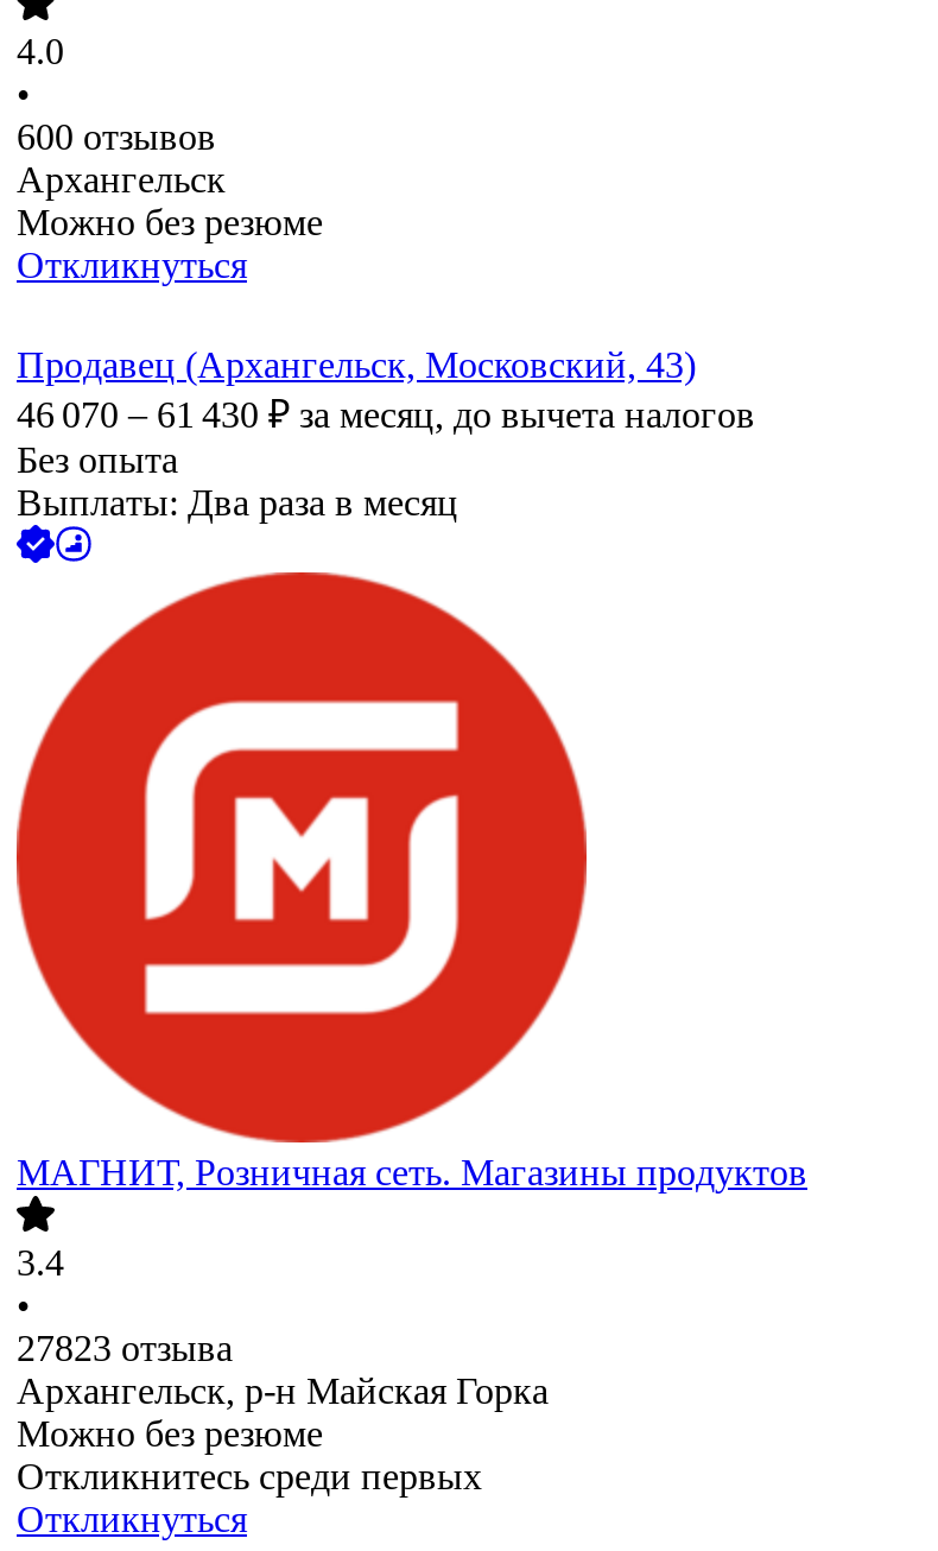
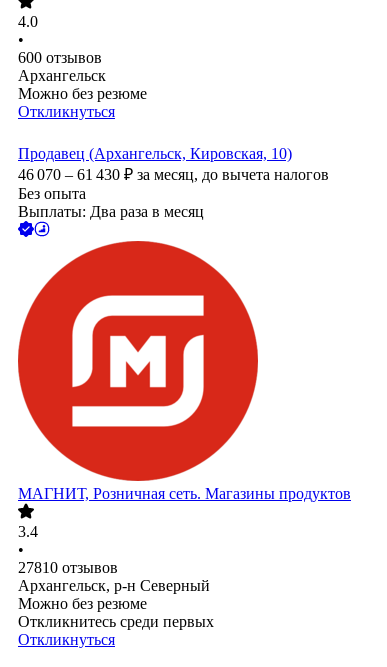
- Продавец (Архангельск, Московский, 43)
+ Продавец (Архангельск, Кировская, 10)

- 27823 отзыва
- Архангельск, р-н Майская Горка
+ 27810 отзывов
+ Архангельск, р-н Северный
